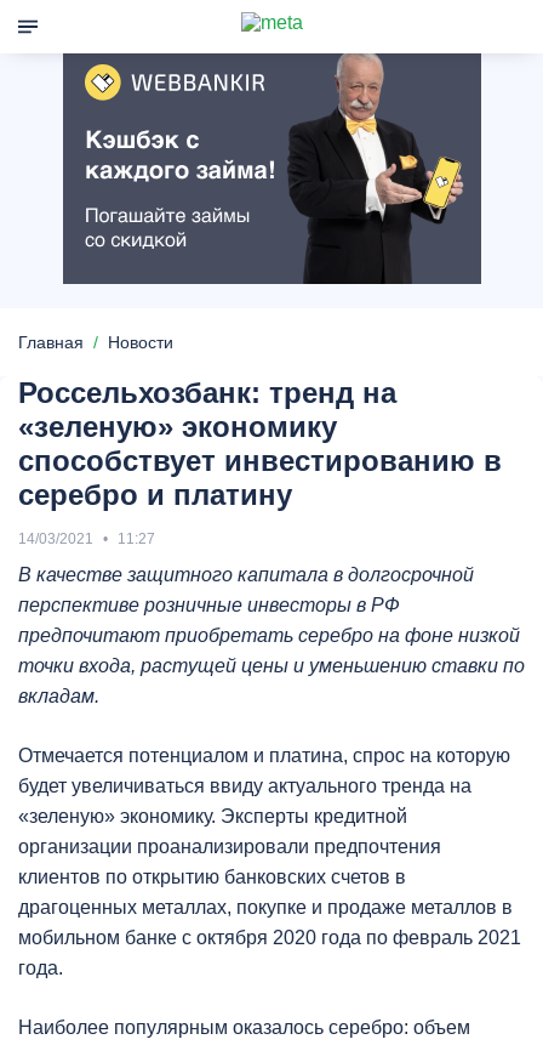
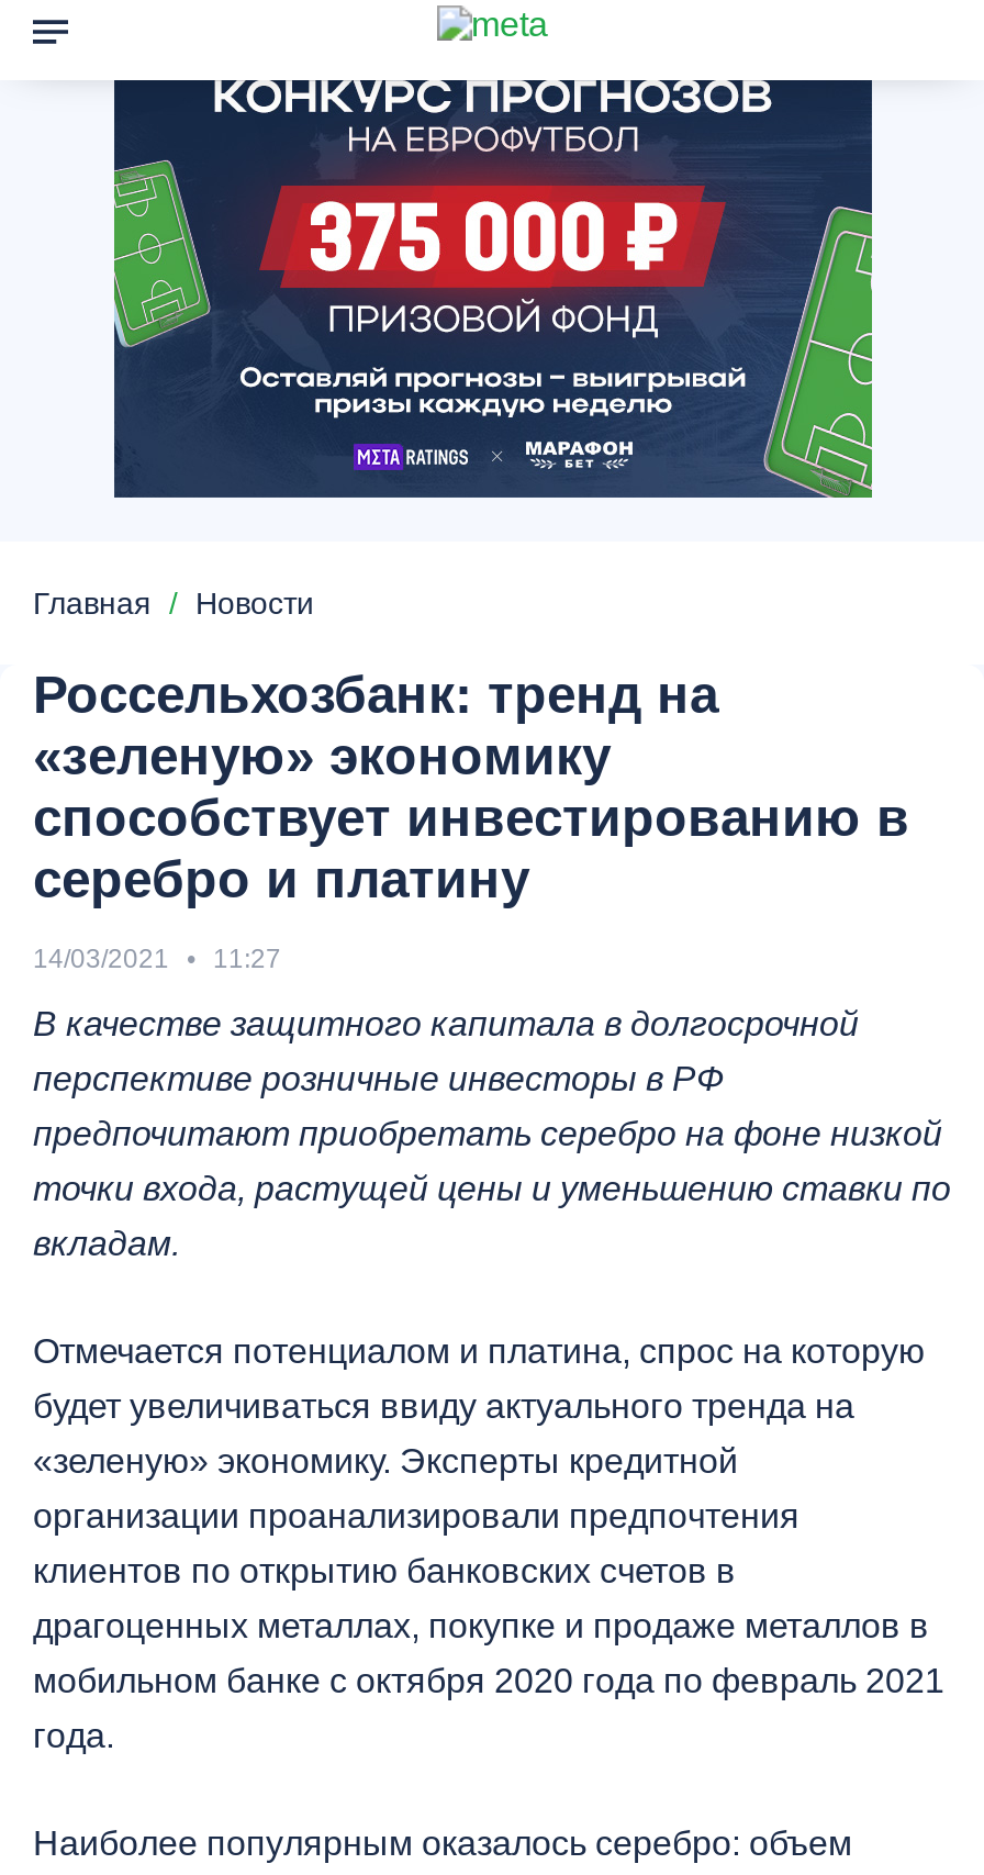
- [image]
+ [image]
